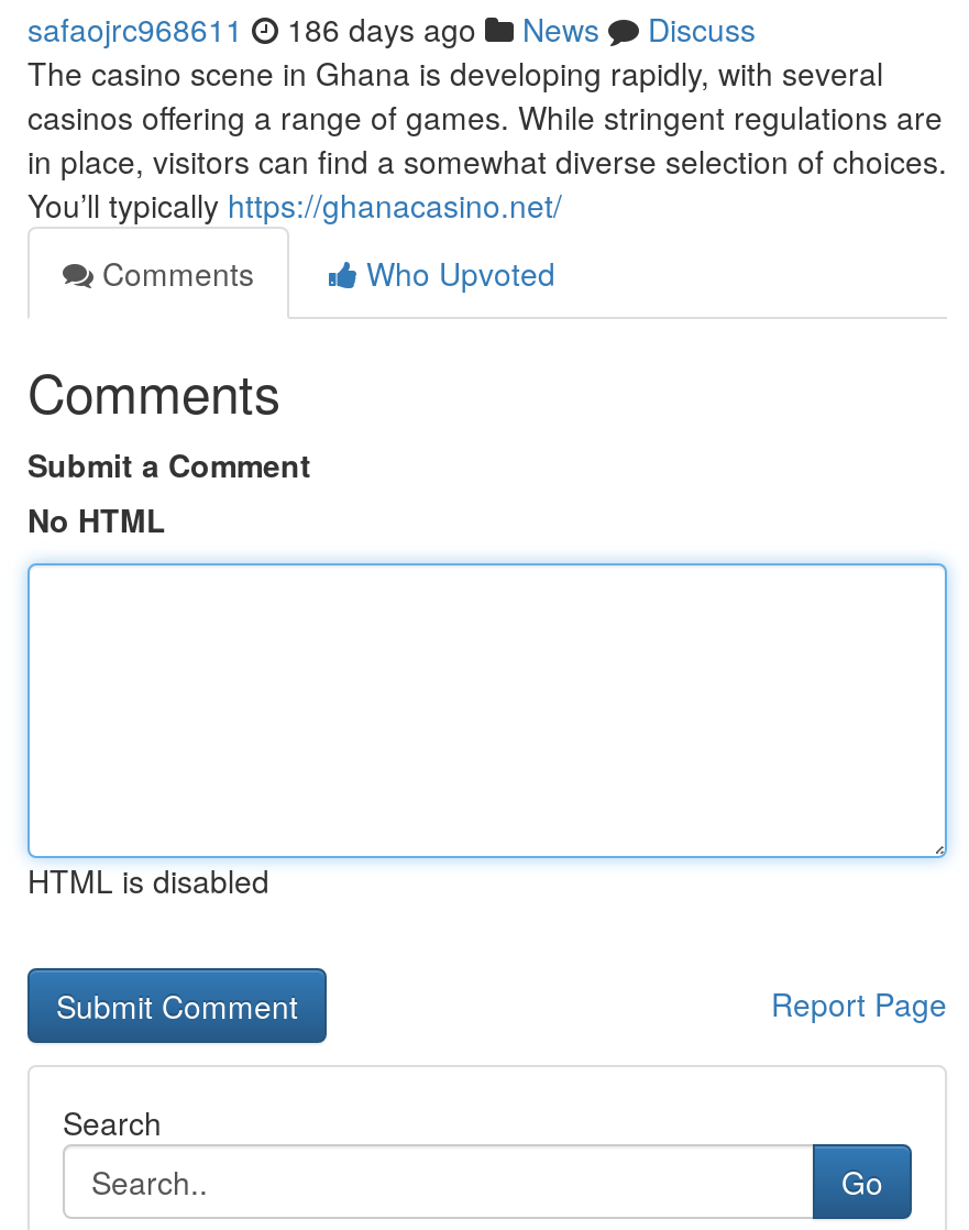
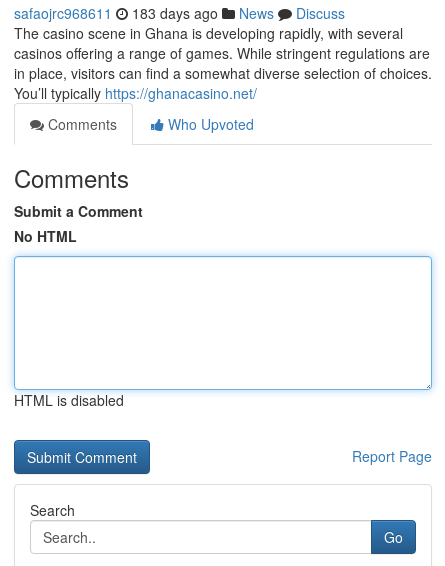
- safaojrc968611 186 days ago News Discuss
+ safaojrc968611 183 days ago News Discuss
